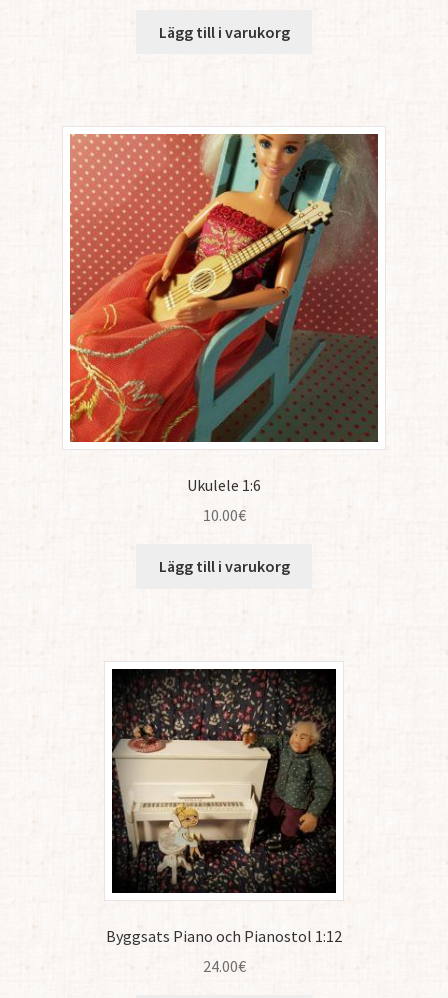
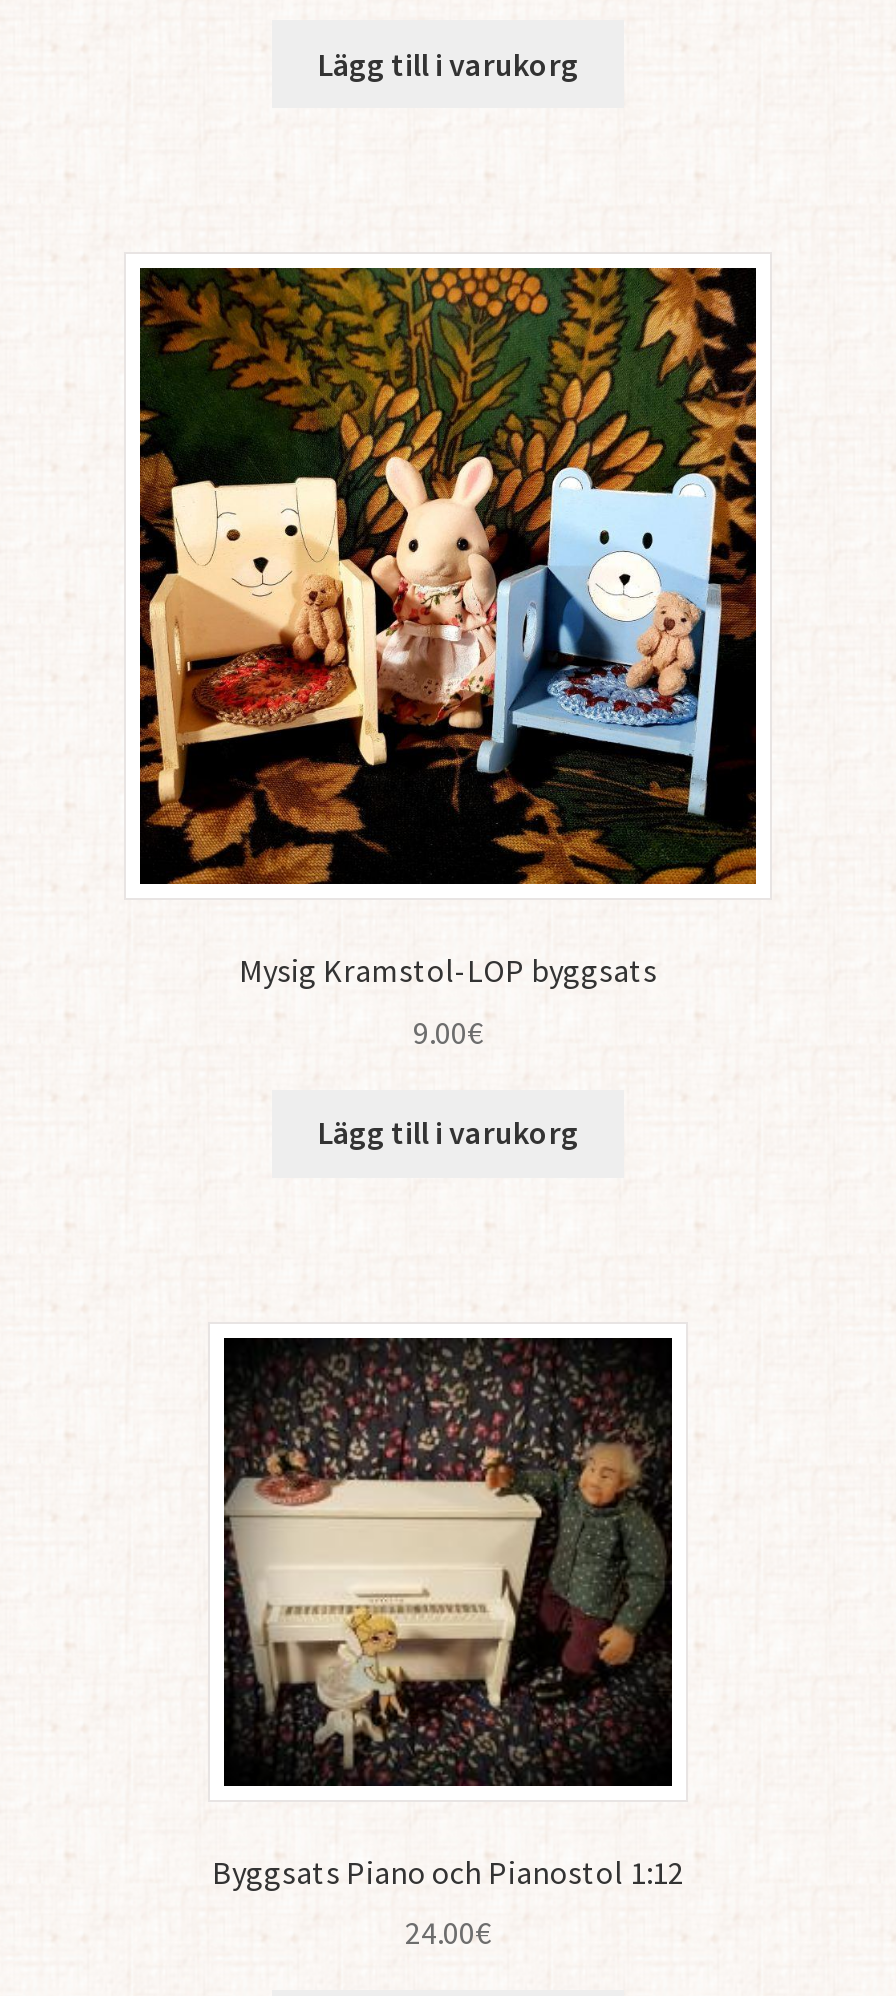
- [image]
- Ukulele 1:6
+ [image]
+ Mysig Kramstol-LOP byggsats

- 10.00€
+ 9.00€
